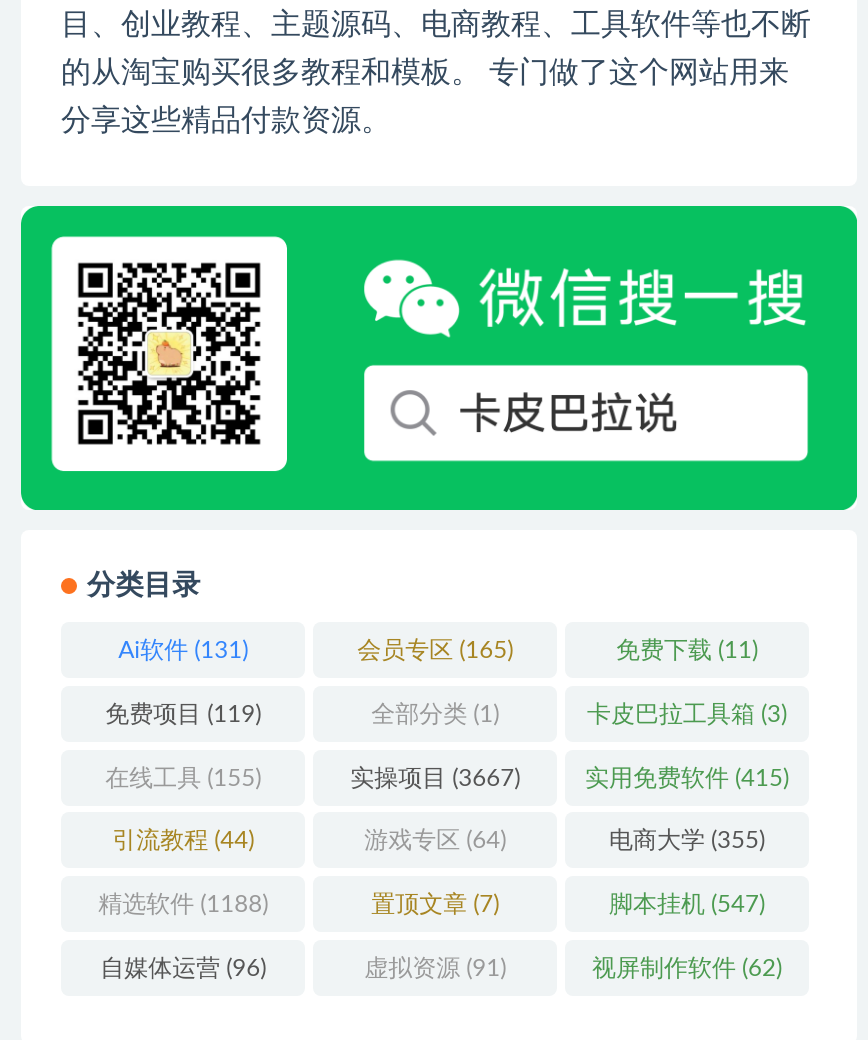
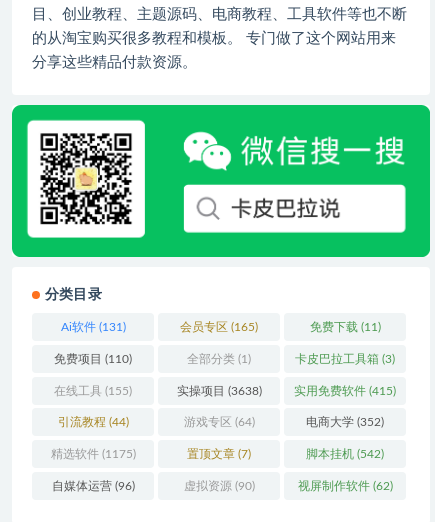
- 免费项目(119)
+ 免费项目(110)

- 实操项目(3667)
+ 实操项目(3638)

- 电商大学(355)
+ 电商大学(352)

- 精选软件(1188)
+ 精选软件(1175)

- 脚本挂机(547)
+ 脚本挂机(542)

- 虚拟资源(91)
+ 虚拟资源(90)
